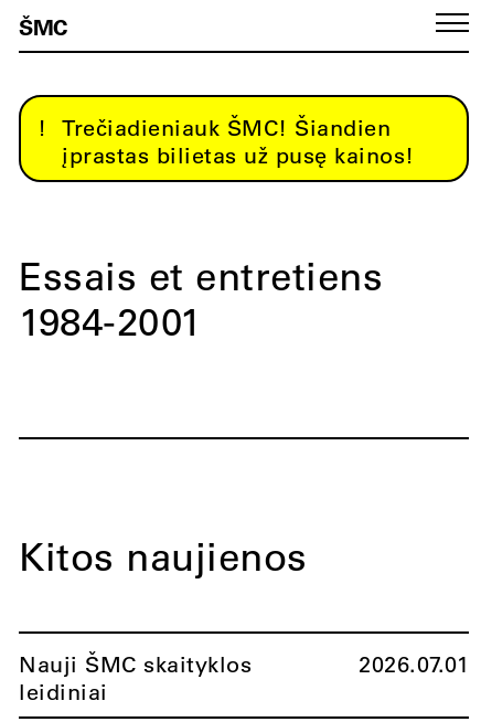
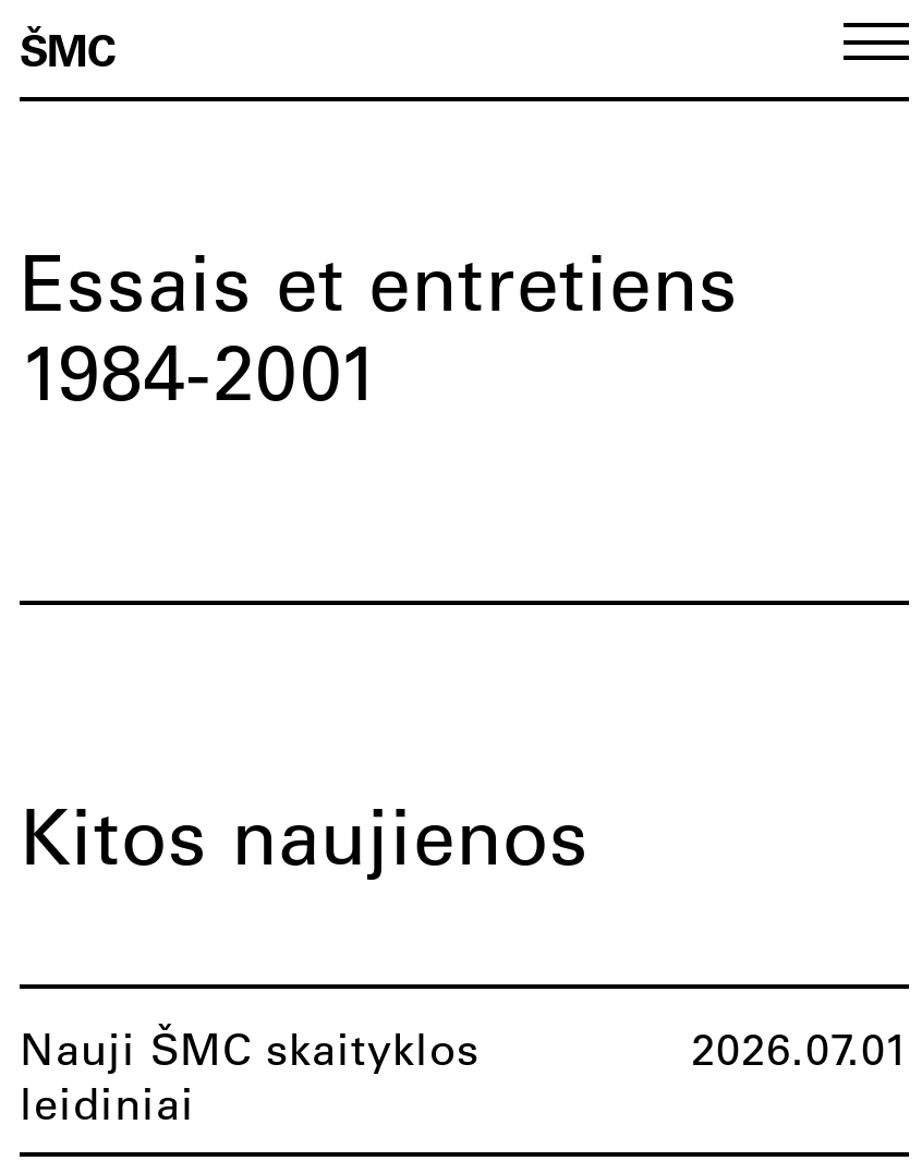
- Trečiadieniauk ŠMC! Šiandien
- įprastas bilietas už pusę kainos!
